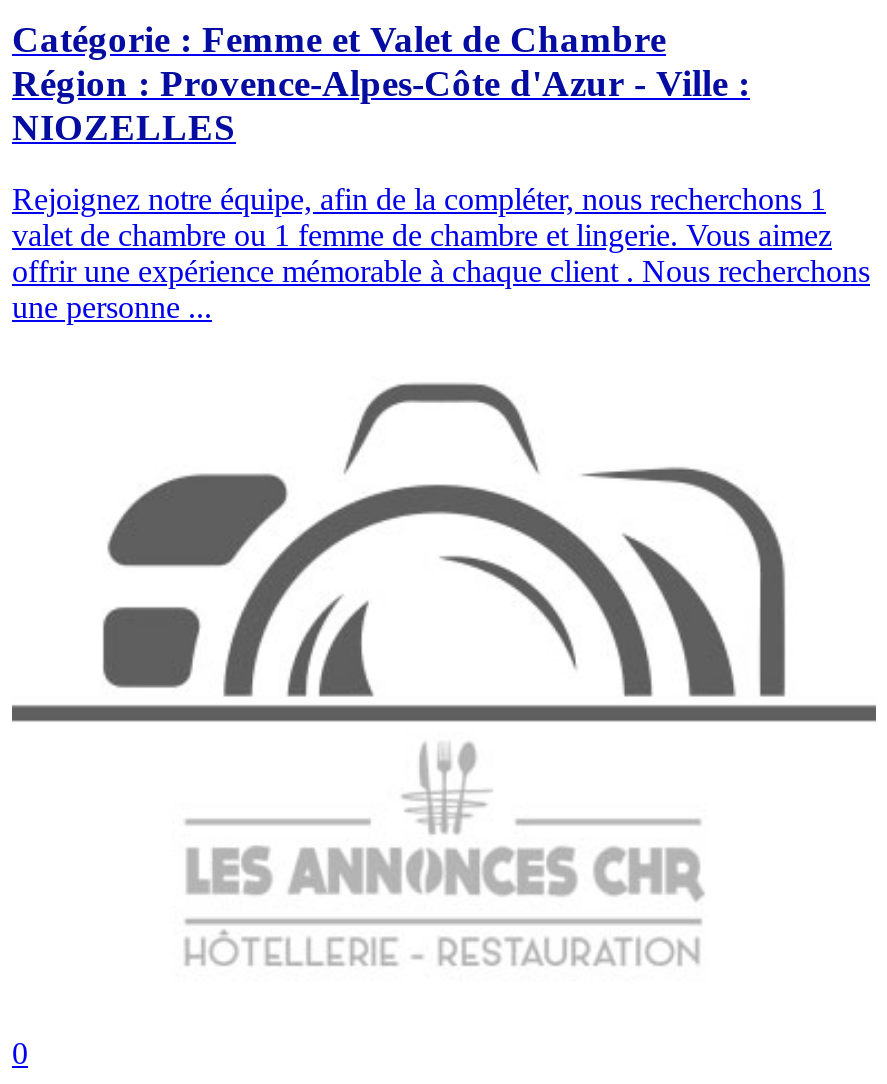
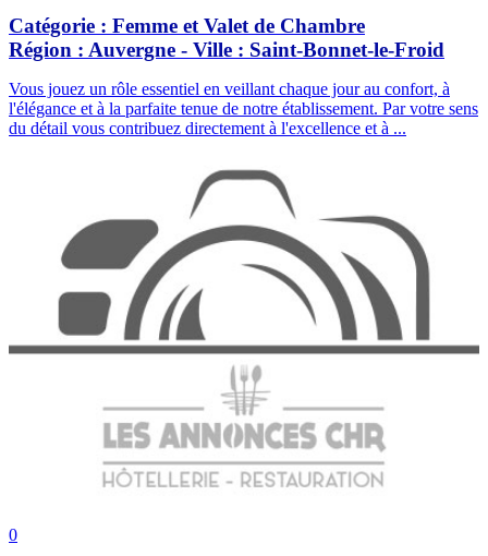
- Région : Provence-Alpes-Côte d'Azur - Ville :
- NIOZELLES
+ Région : Auvergne - Ville : Saint-Bonnet-le-Froid

- Rejoignez notre équipe, afin de la compléter, nous recherchons 1
- valet de chambre ou 1 femme de chambre et lingerie. Vous aimez
- offrir une expérience mémorable à chaque client . Nous recherchons
- une personne ...
+ Vous jouez un rôle essentiel en veillant chaque jour au confort, à
+ l'élégance et à la parfaite tenue de notre établissement. Par votre sens
+ du détail vous contribuez directement à l'excellence et à ...
